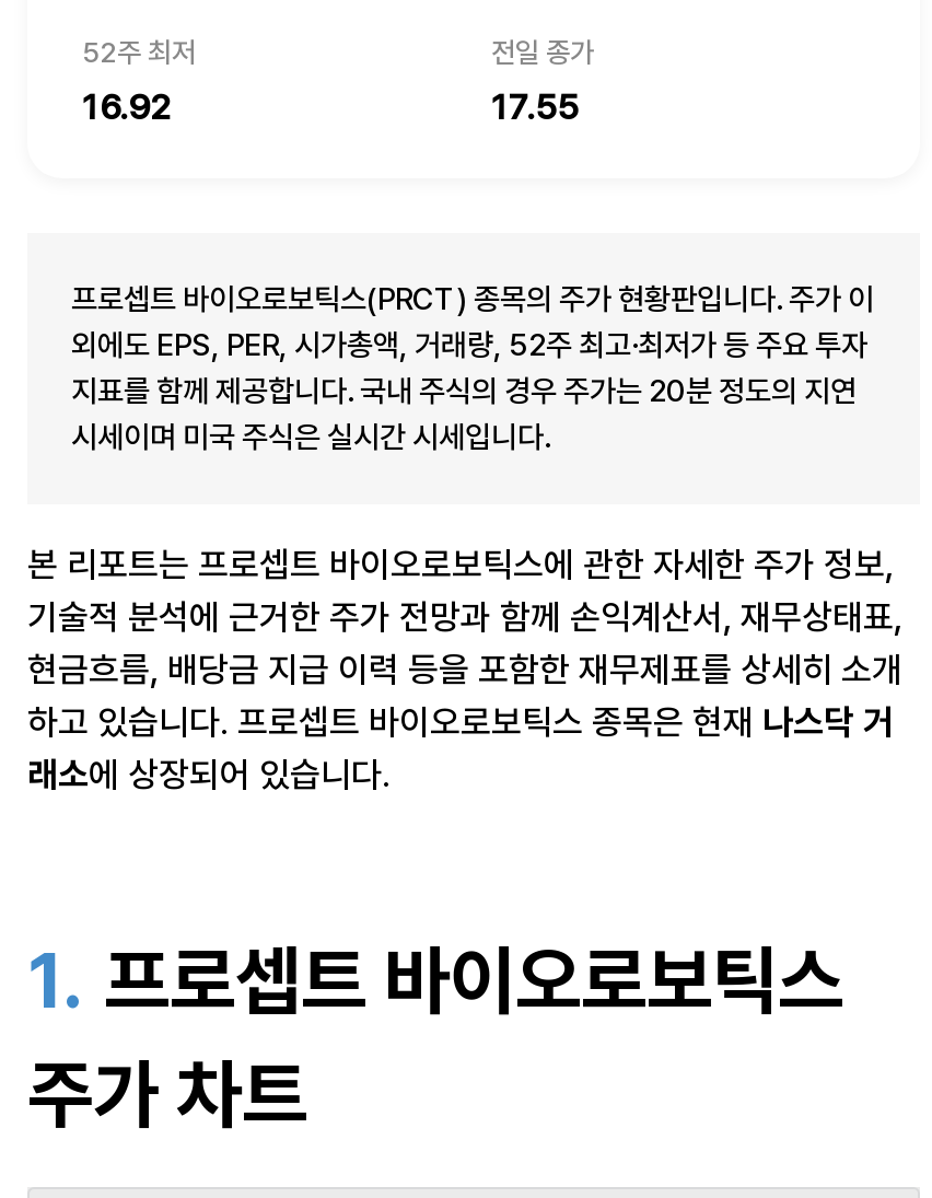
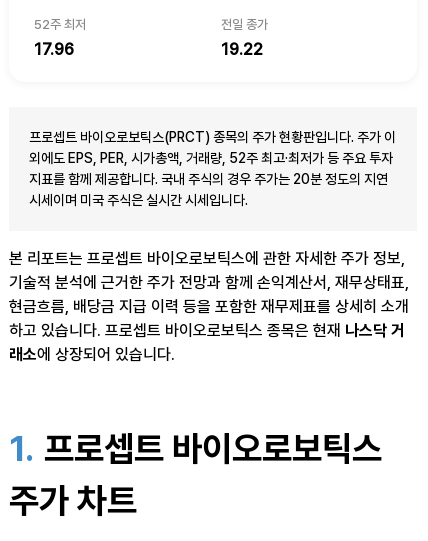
- 16.92
+ 17.96

- 17.55
+ 19.22
